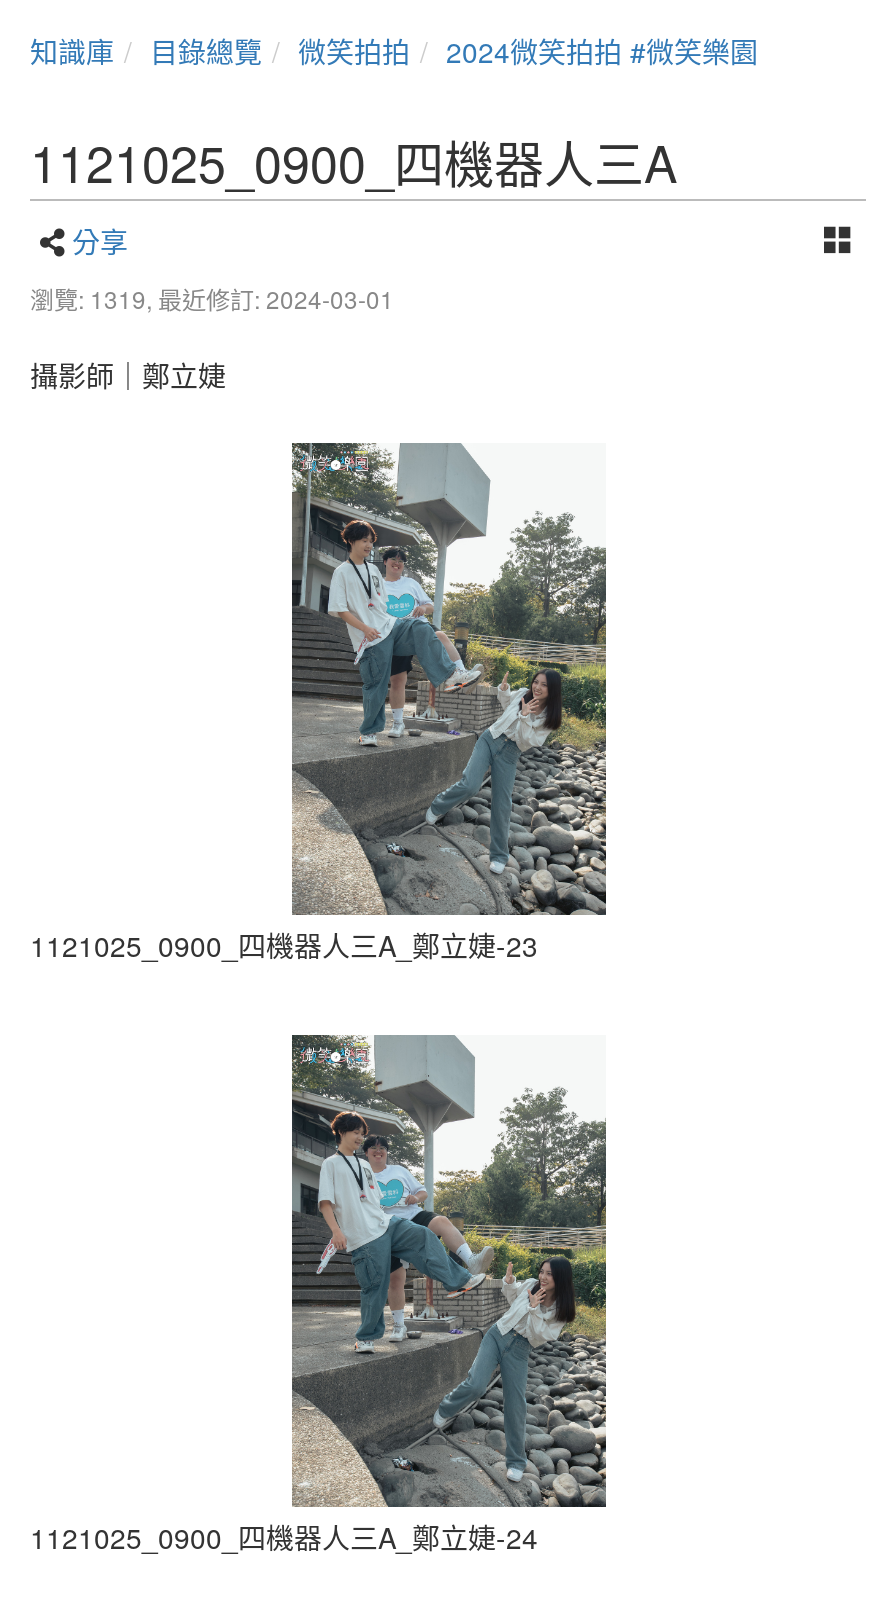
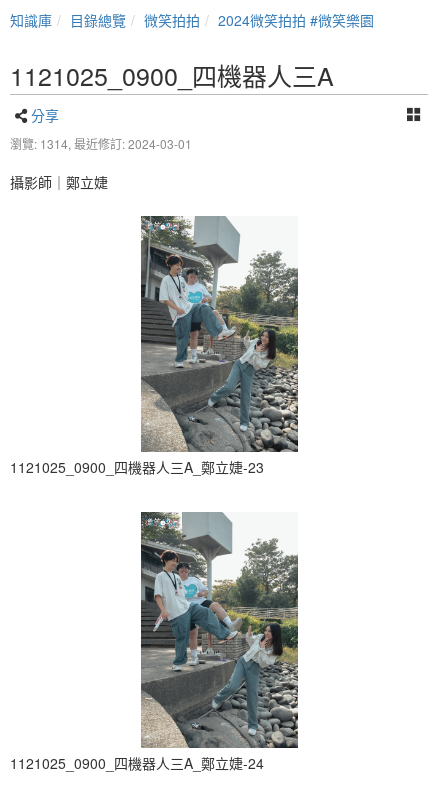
- 瀏覽: 1319,最近修訂: 2024-03-01
+ 瀏覽: 1314,最近修訂: 2024-03-01
